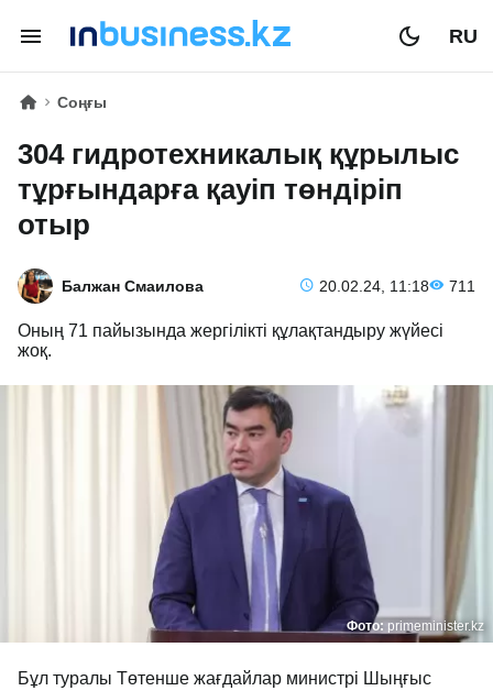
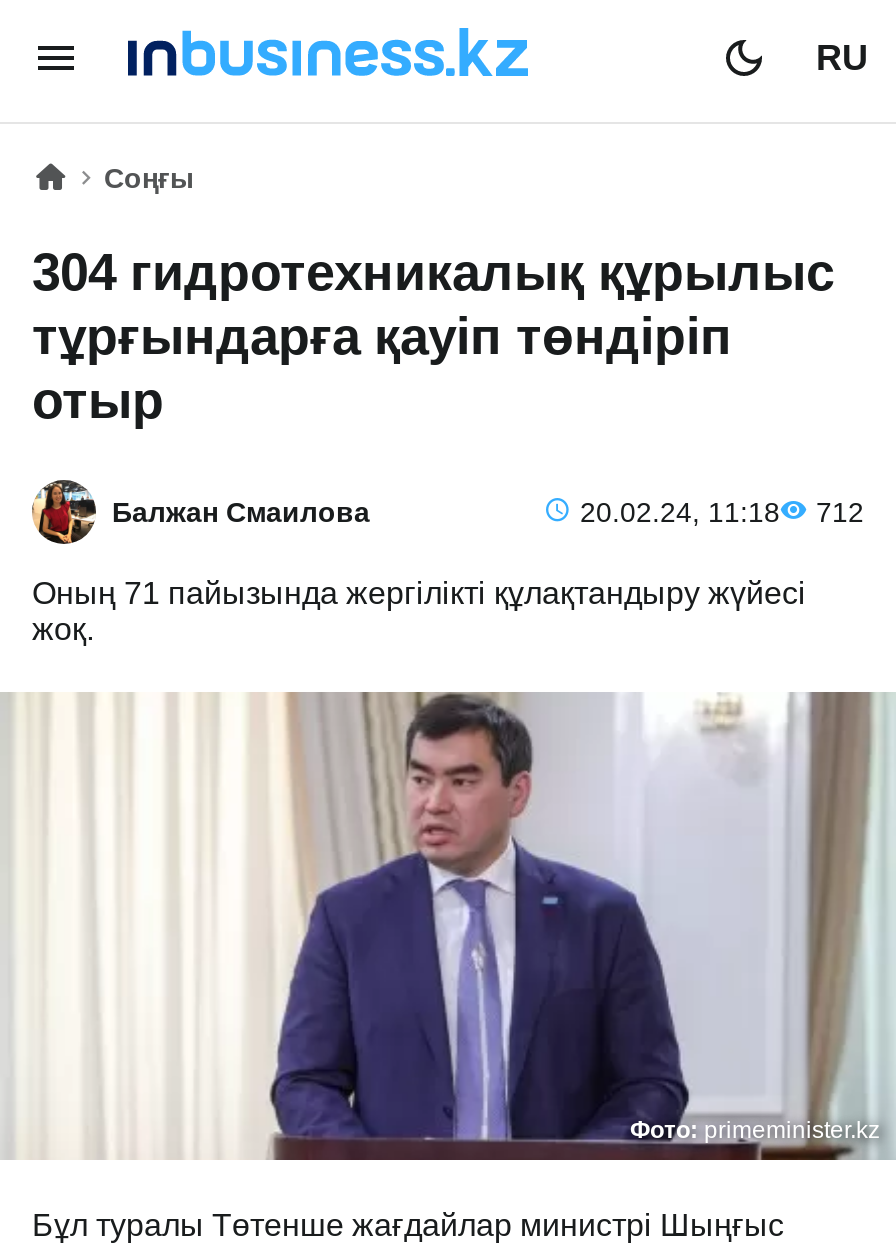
- 20.02.24, 11:18 711
+ 20.02.24, 11:18 712
